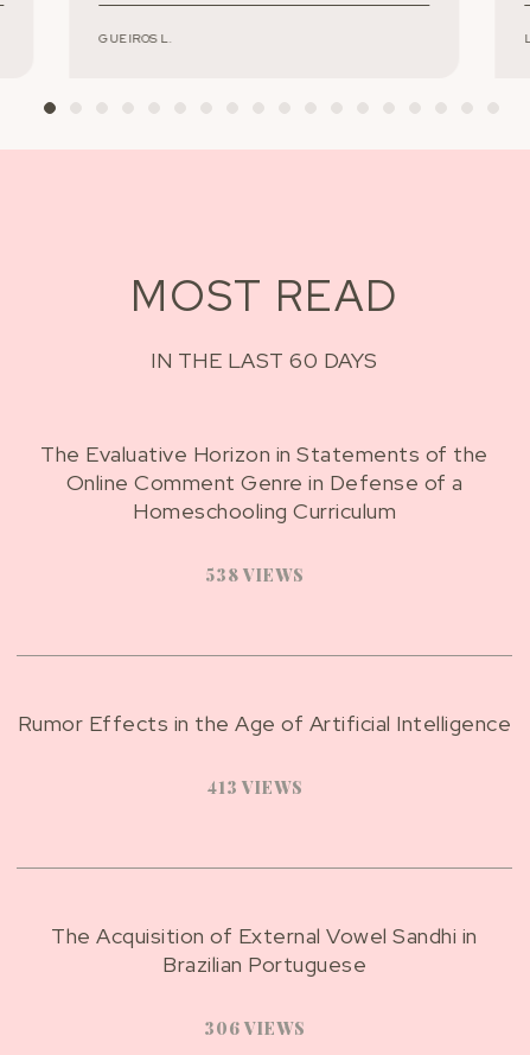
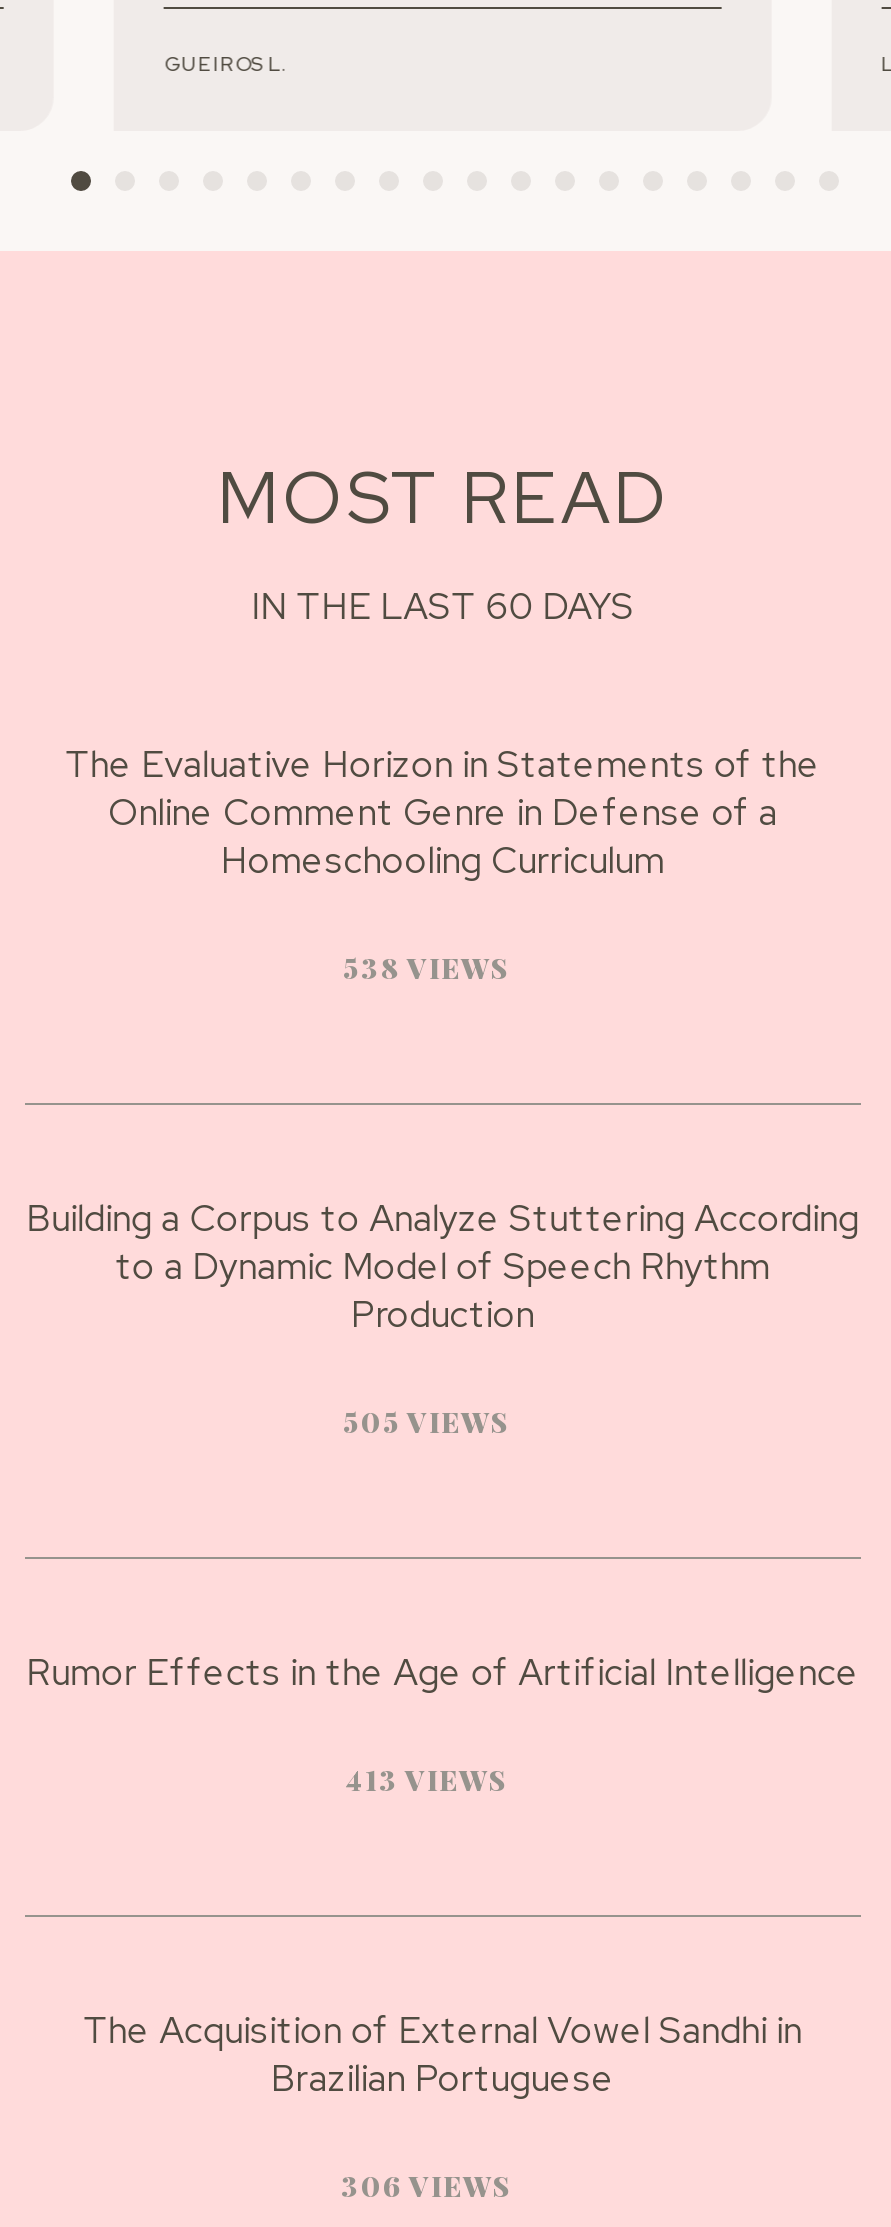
+ Building a Corpus to Analyze Stuttering According
+ to a Dynamic Model of Speech Rhythm
+ Production
+ 505 VIEWS
